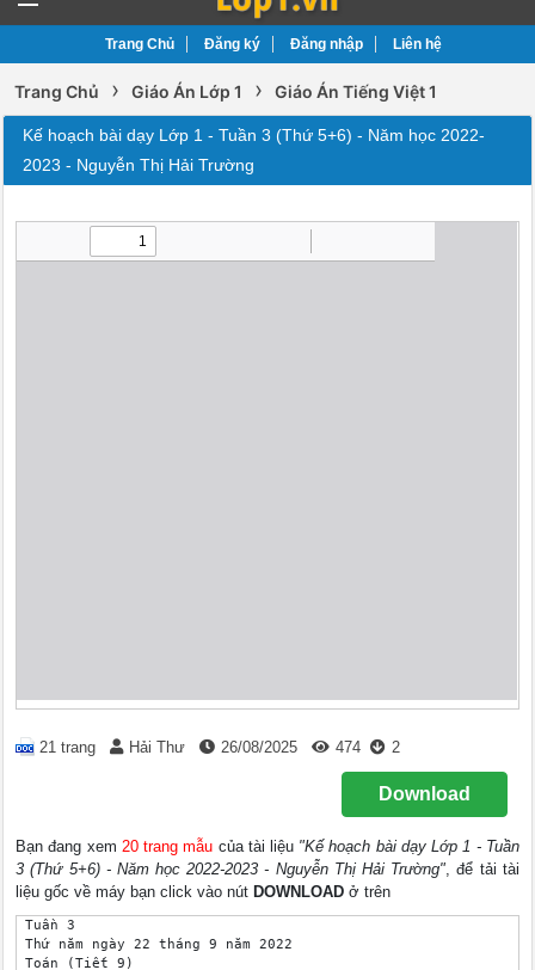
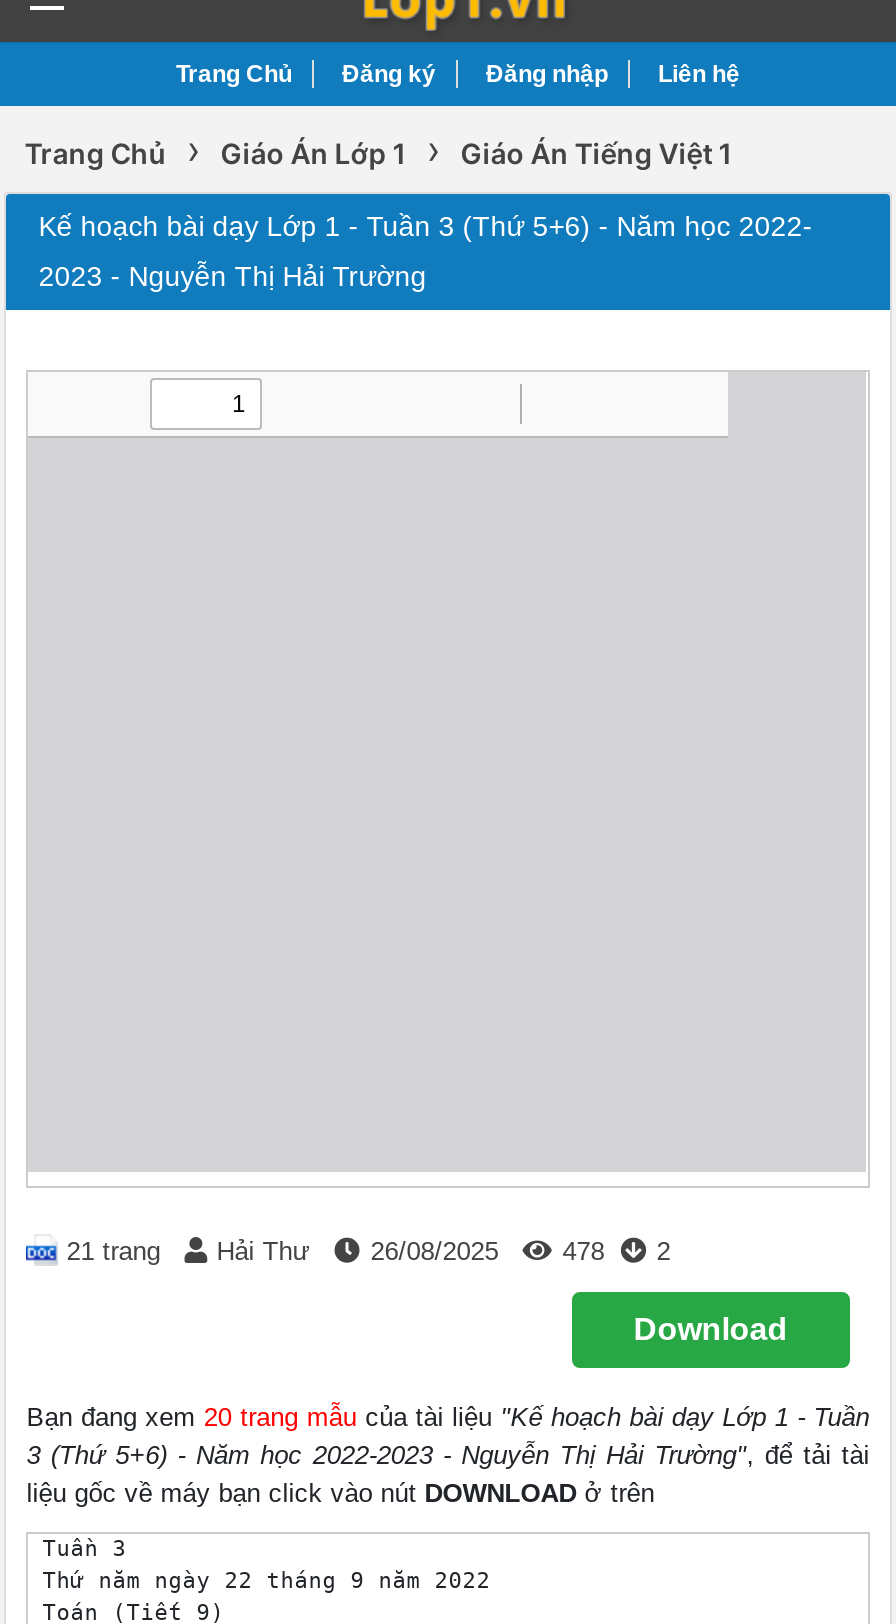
- 474 2
+ 478 2
